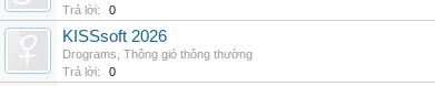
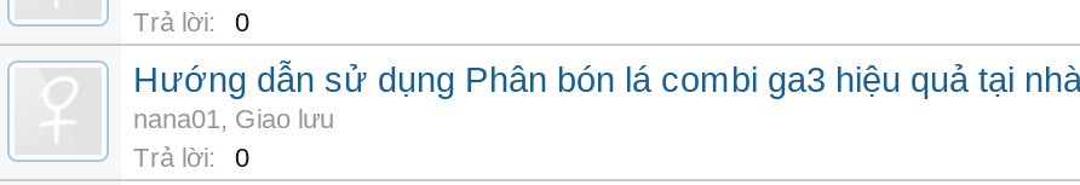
- KISSsoft 2026
- Drograms, Thông gió thông thường
+ Hướng dẫn sử dụng Phân bón lá combi ga3 hiệu quả tại nhà
+ nana01, Giao lưu
